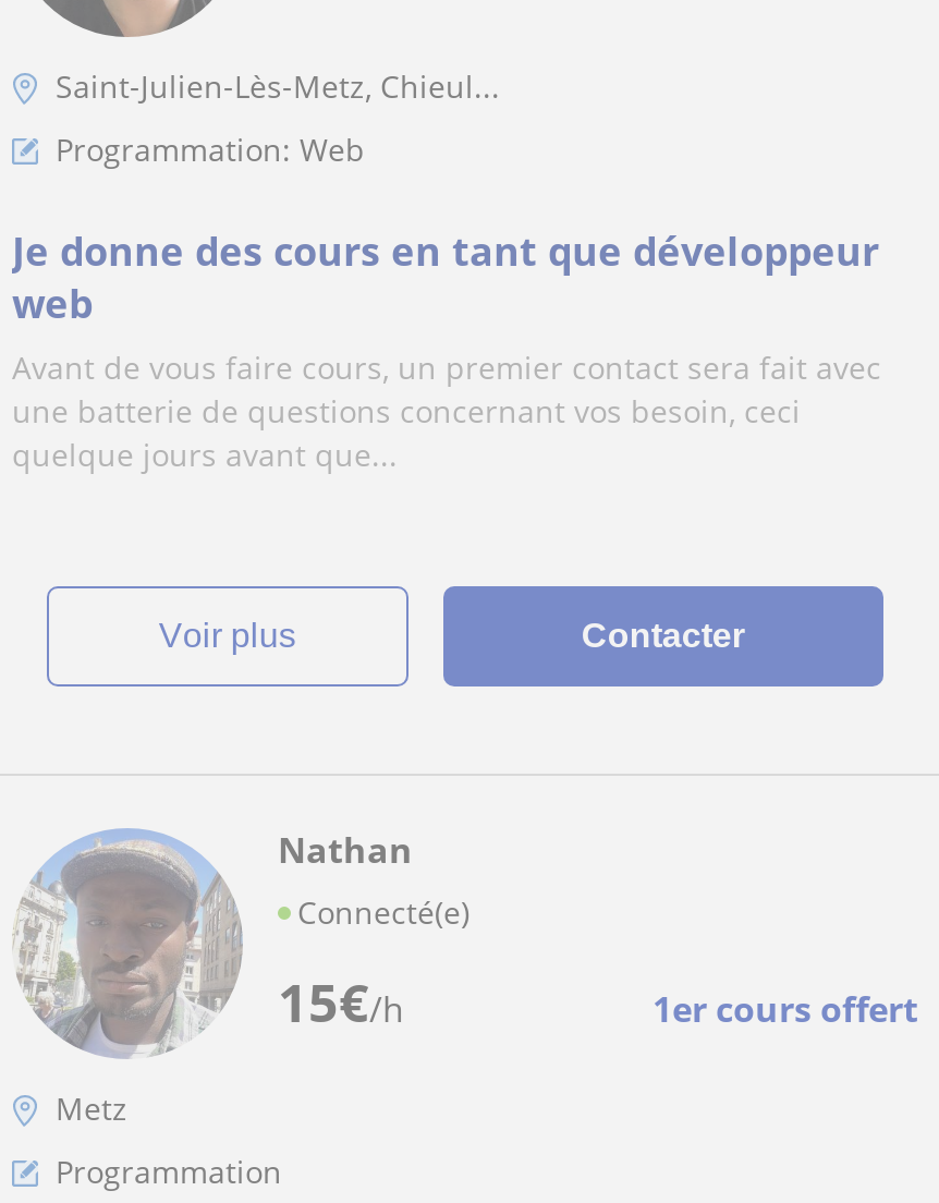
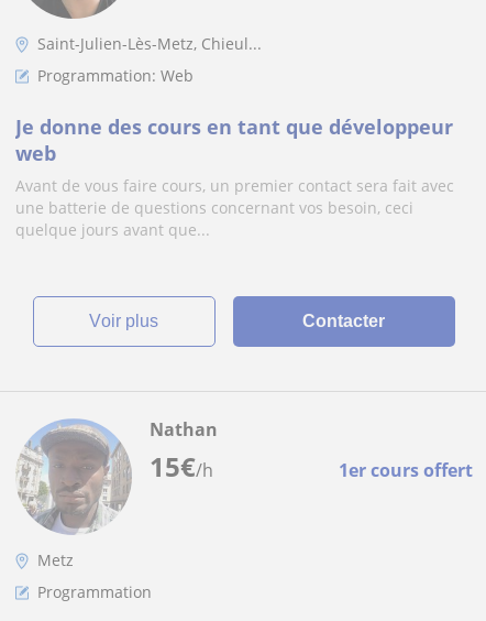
- Connecté(e)

moved up: 15€/h | 1er cours offert
